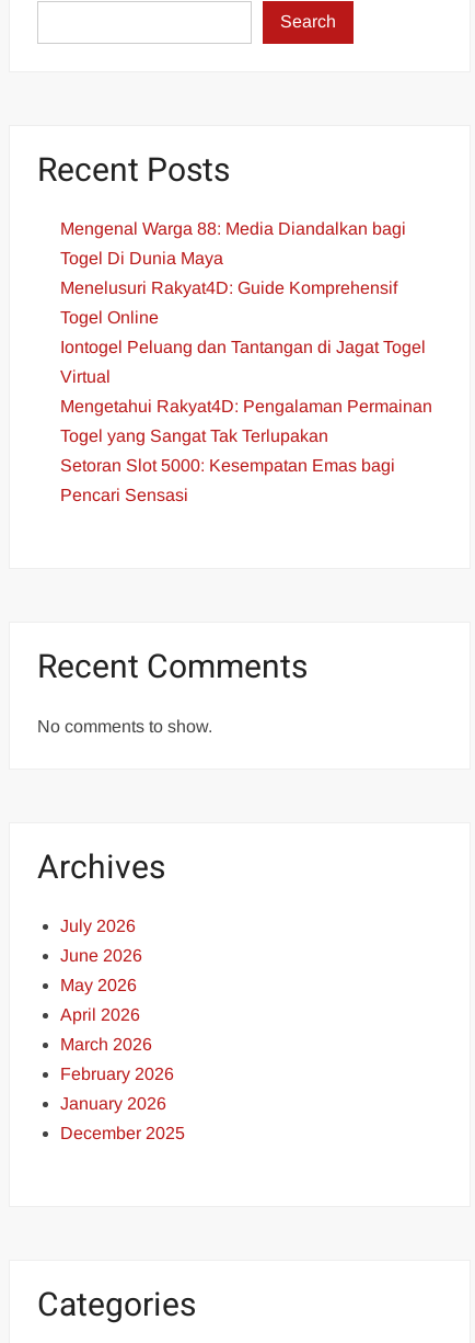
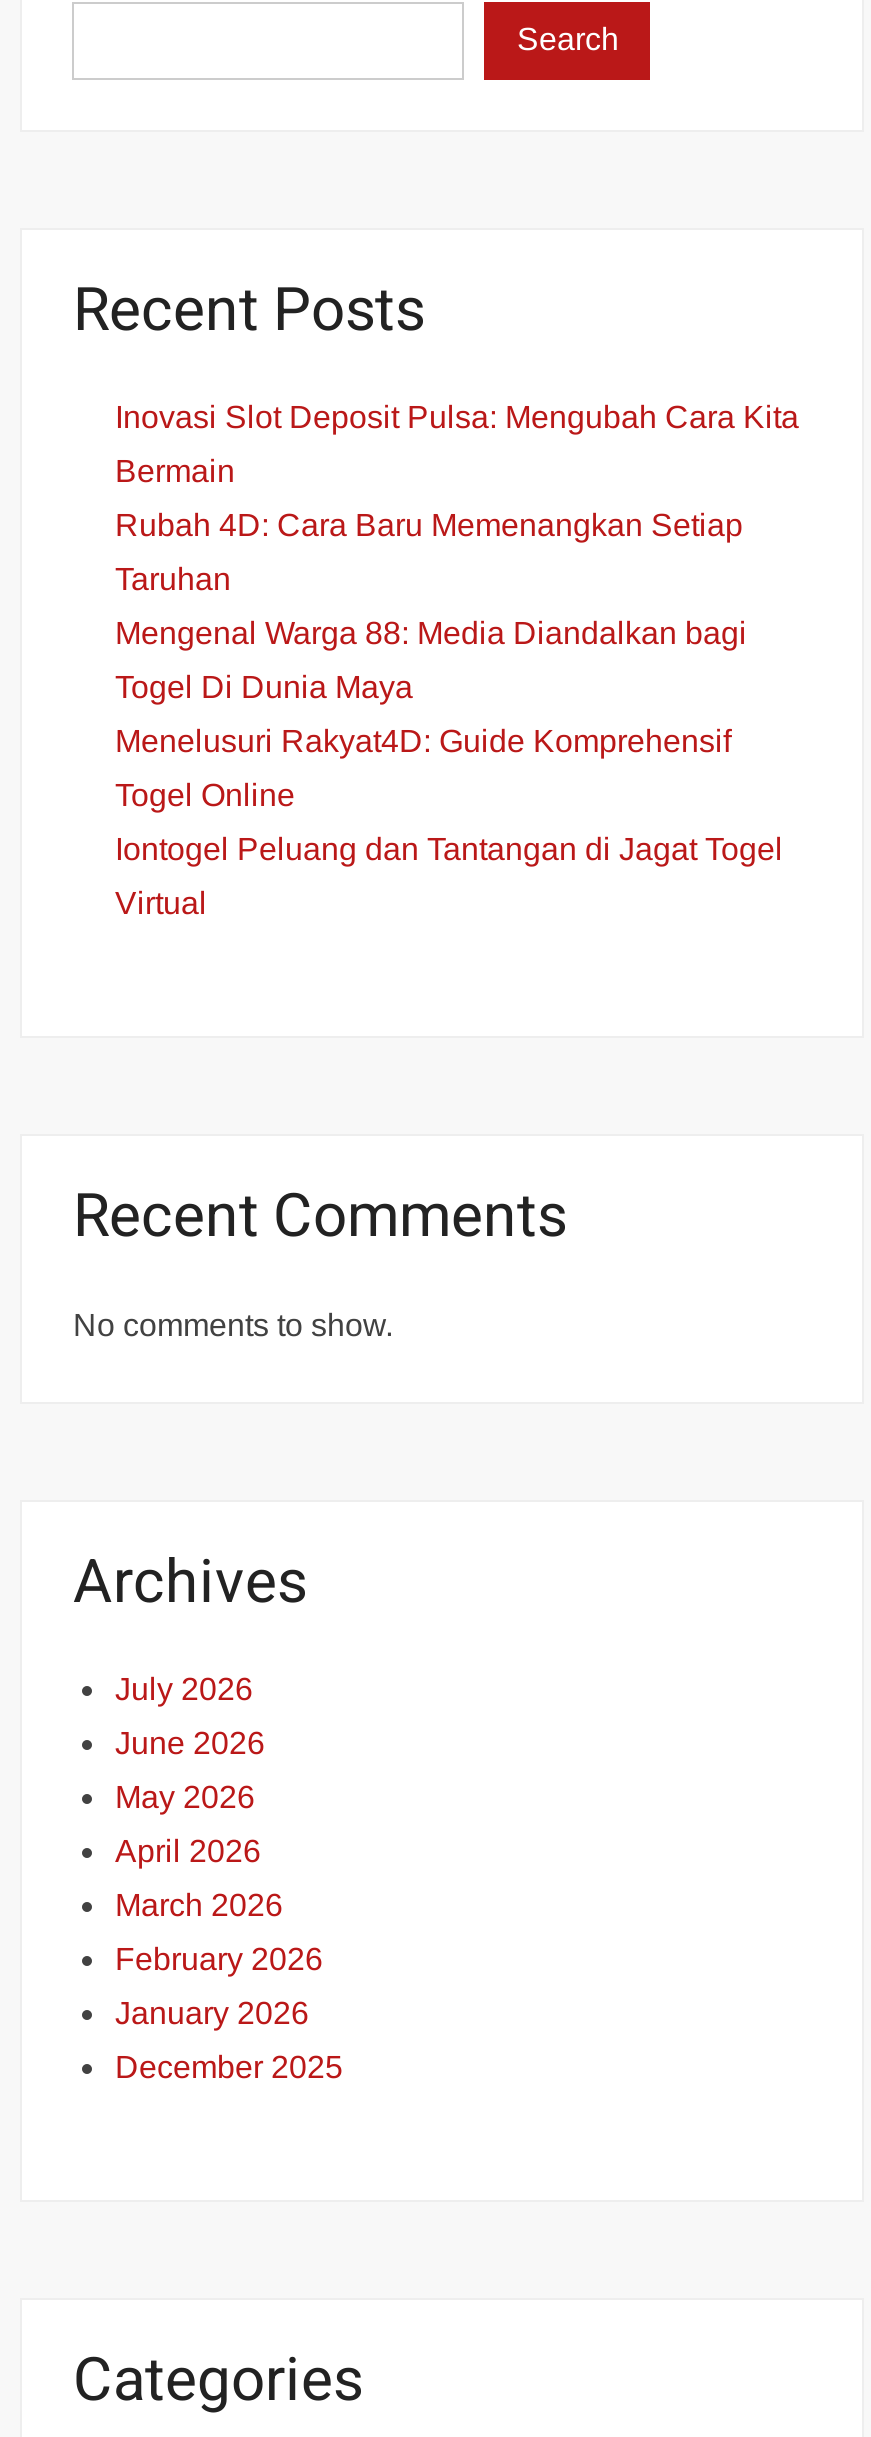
+ Inovasi Slot Deposit Pulsa: Mengubah Cara Kita
+ Bermain
+ Rubah 4D: Cara Baru Memenangkan Setiap
+ Taruhan

moved down: Mengenal Warga 88: Media Diandalkan bagi | Togel Di Dunia Maya | Menelusuri Rakyat4D: Guide Komprehensif | Togel Online | Iontogel Peluang dan Tantangan di Jagat Togel | Virtual

- Mengetahui Rakyat4D: Pengalaman Permainan
- Togel yang Sangat Tak Terlupakan
- Setoran Slot 5000: Kesempatan Emas bagi
- Pencari Sensasi
